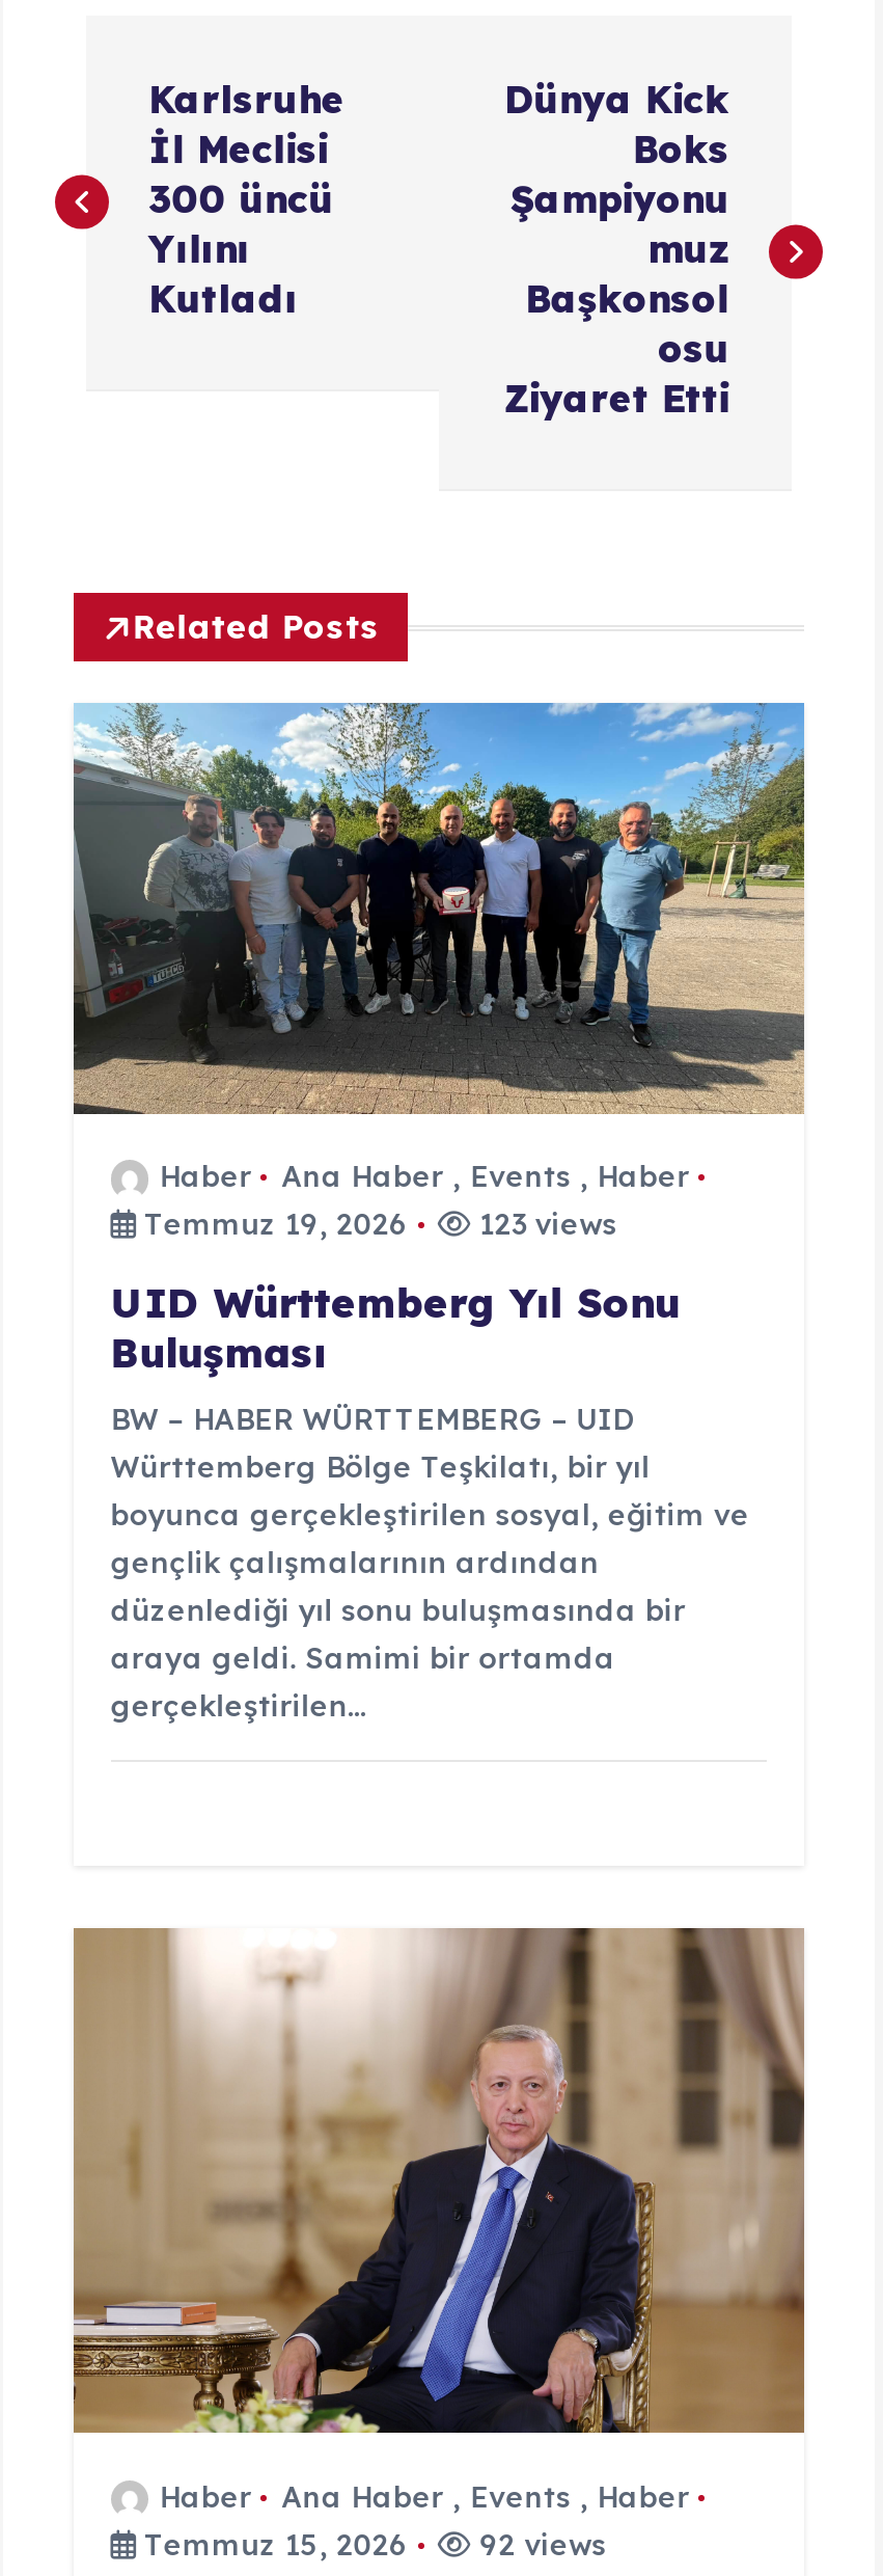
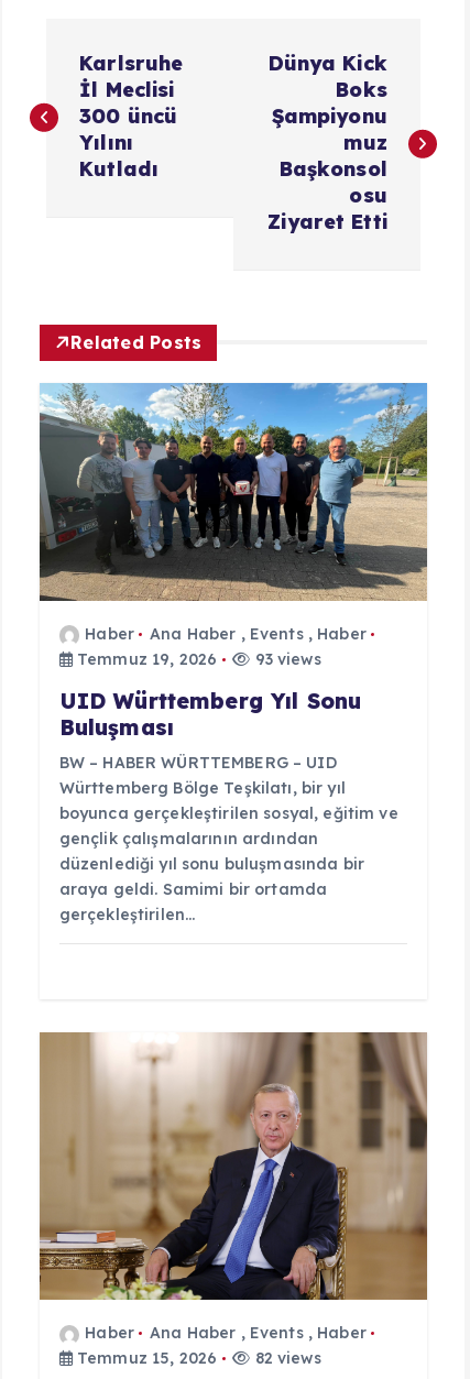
- 123 views
+ 93 views

- Temmuz 15, 2026 92 views
+ Temmuz 15, 2026 82 views
